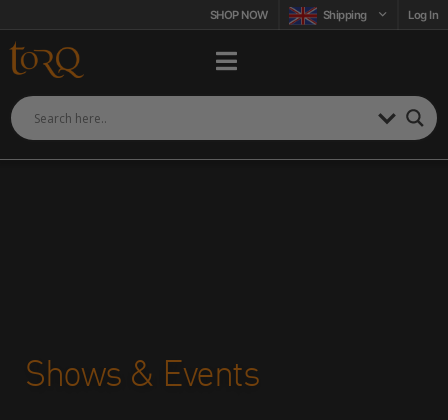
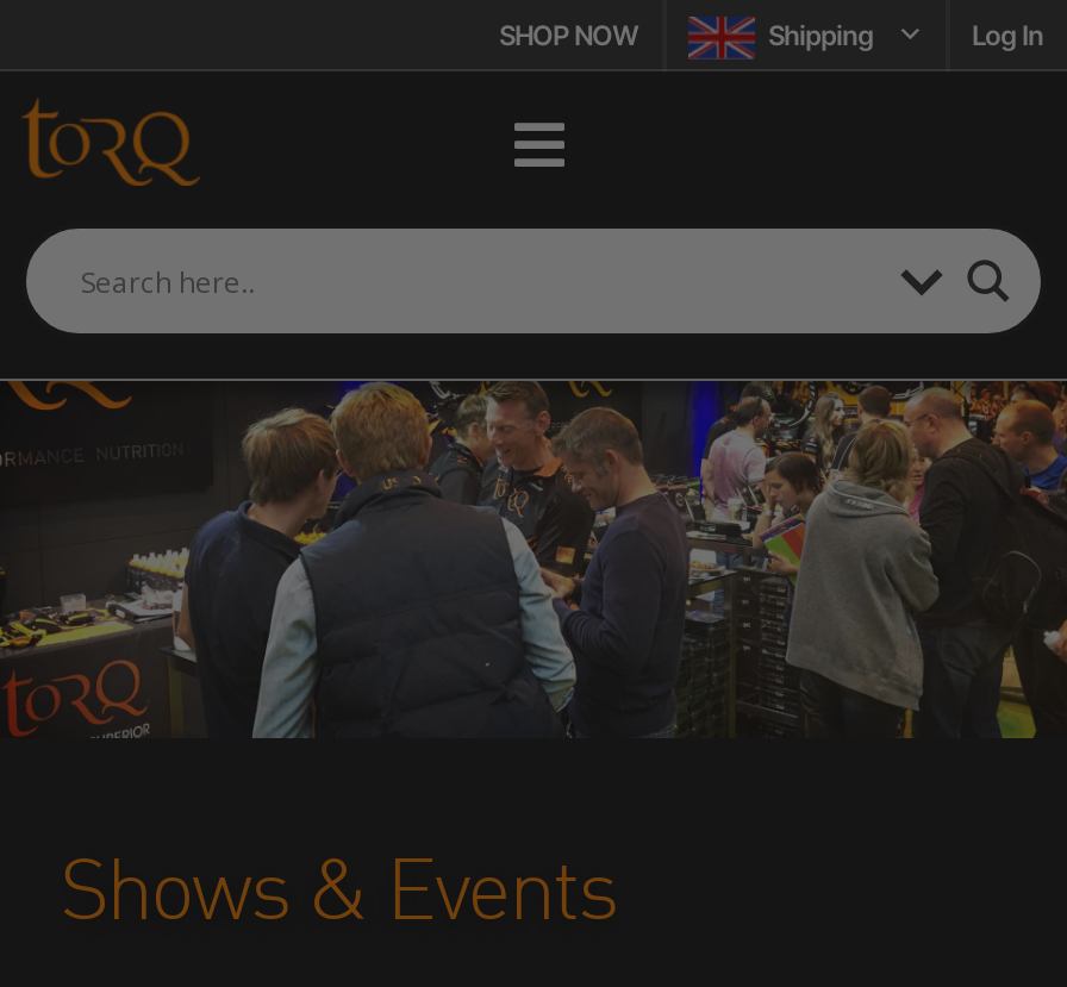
+ [image]
